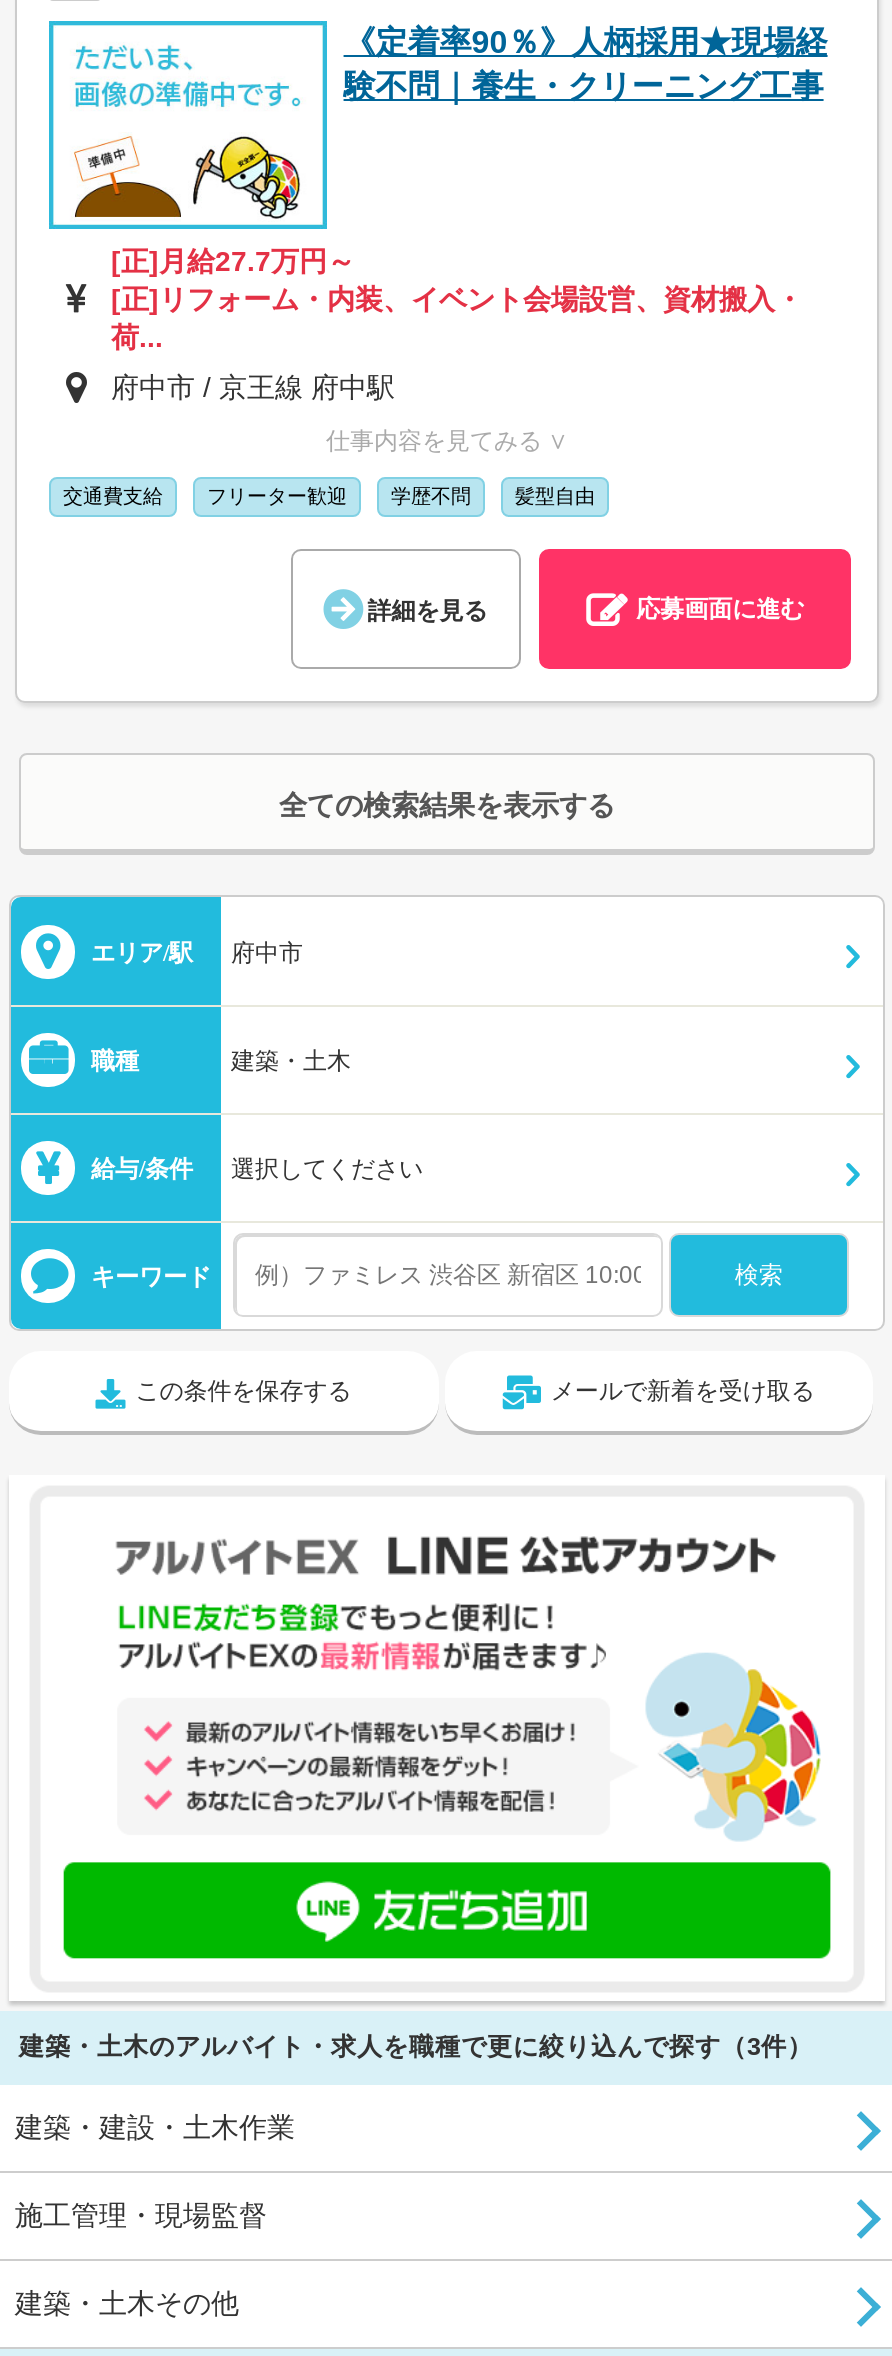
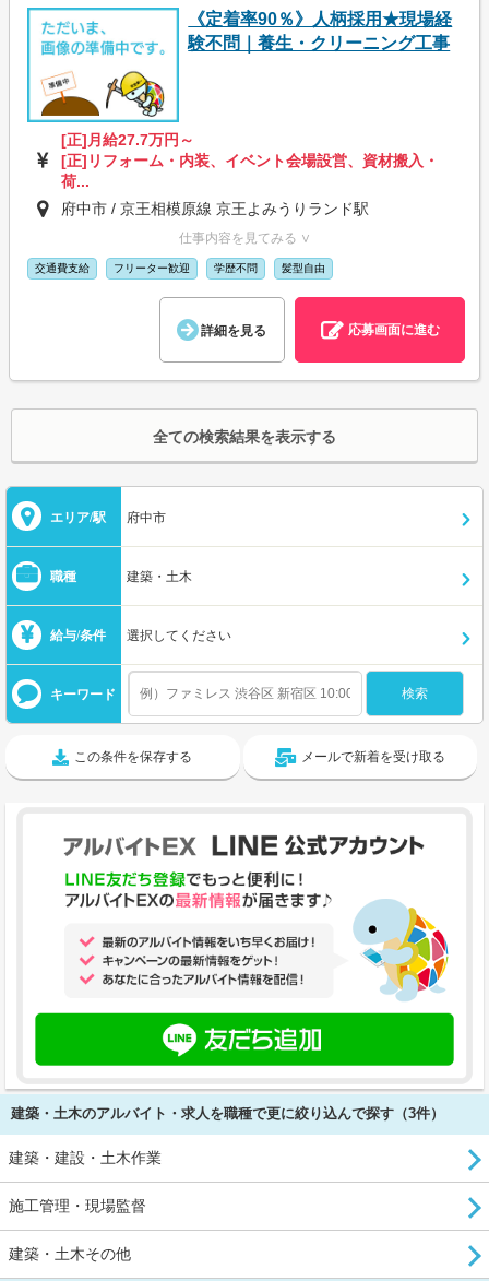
- 府中市 / 京王線 府中駅
+ 府中市 / 京王相模原線 京王よみうりランド駅
